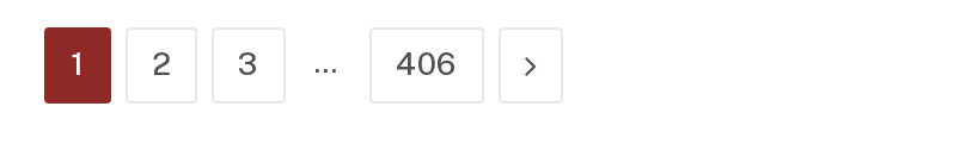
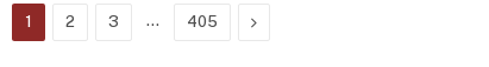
- 406
+ 405
